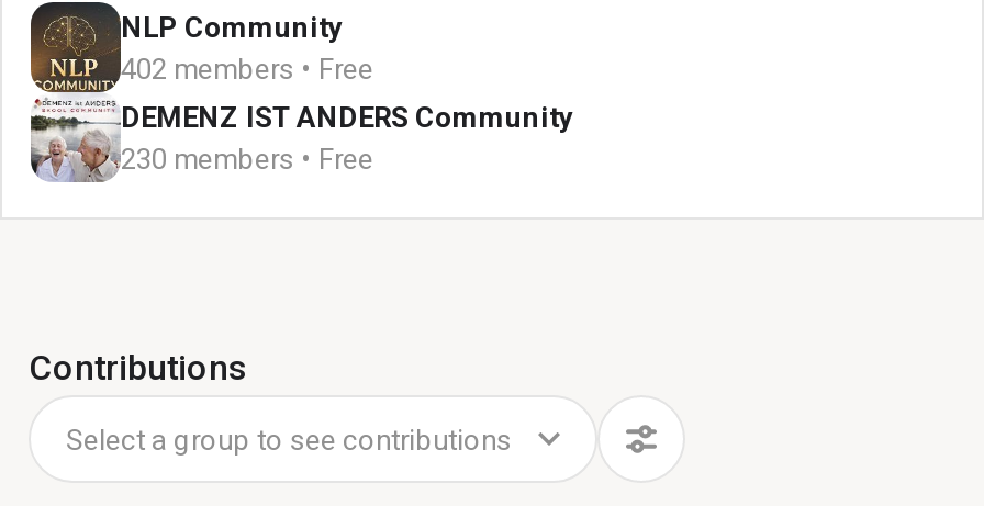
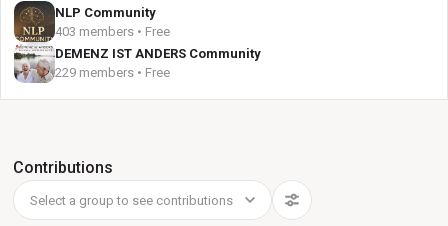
- 402 members • Free
+ 403 members • Free

- 230 members • Free
+ 229 members • Free
